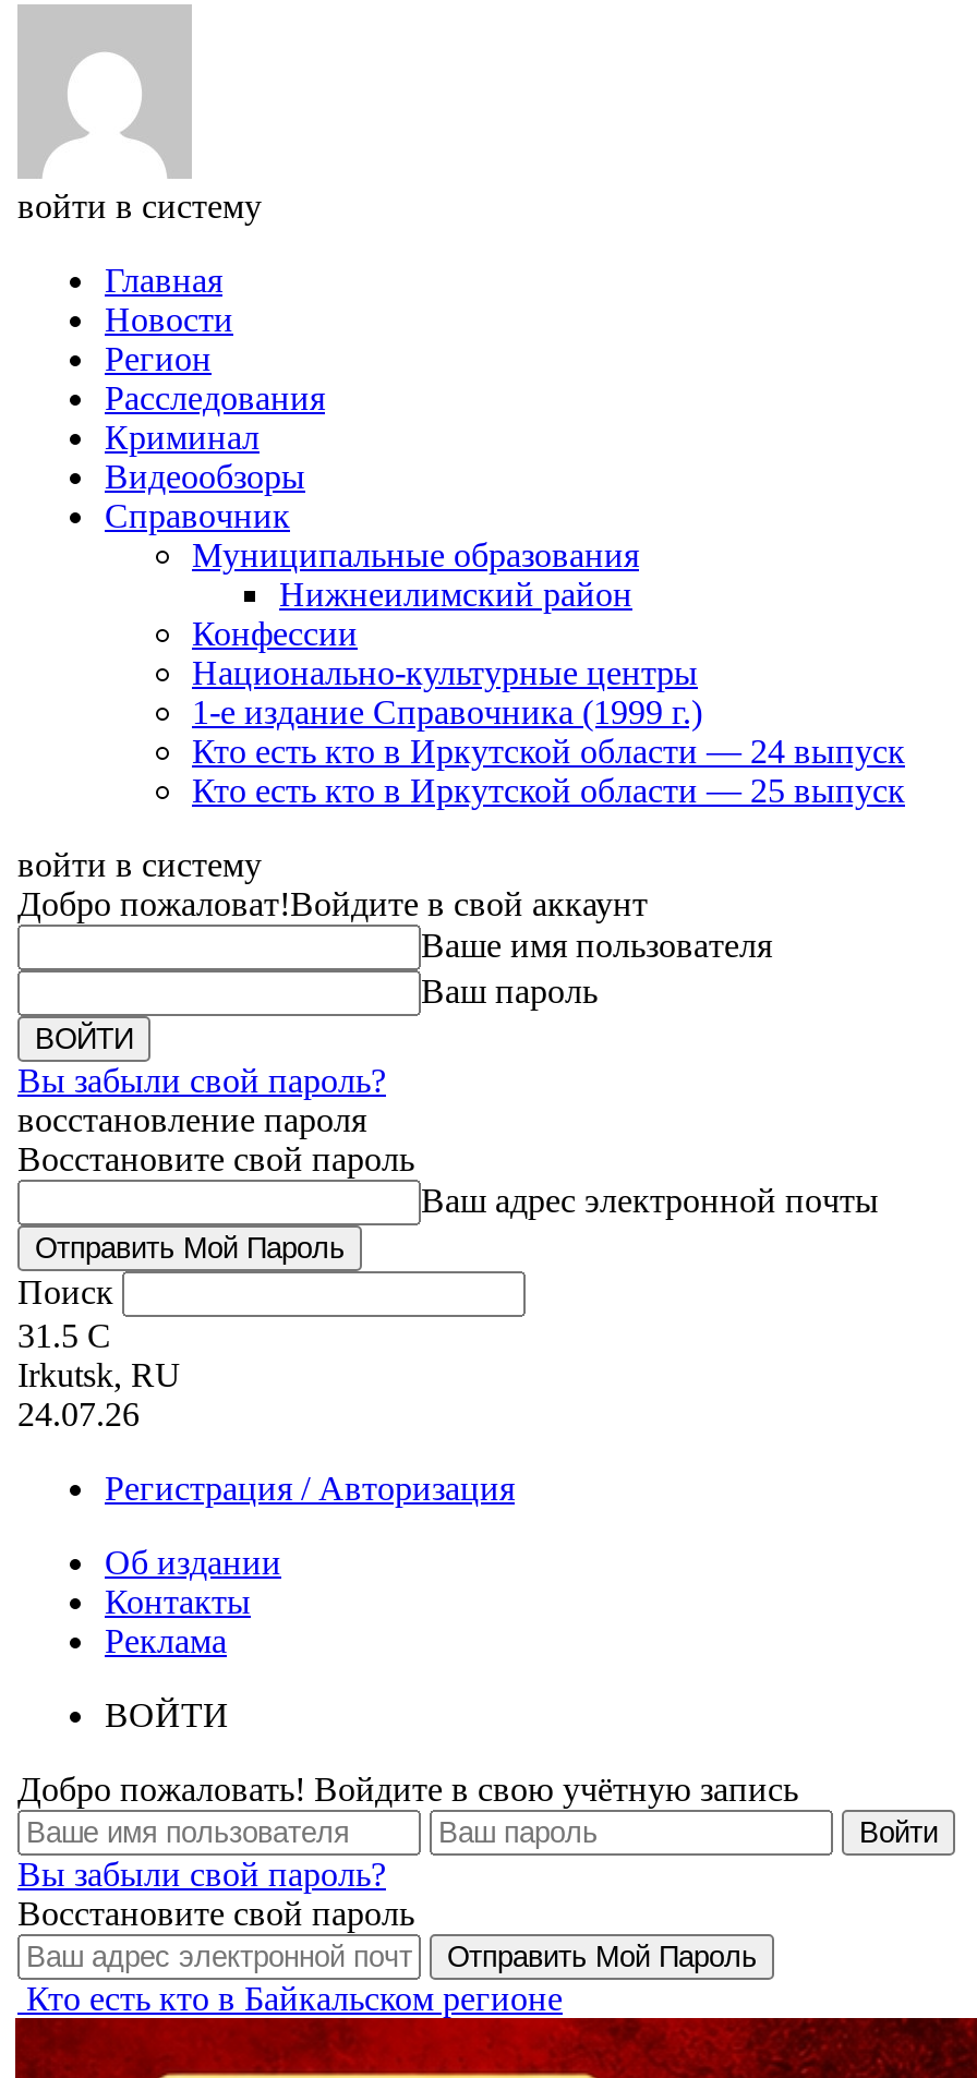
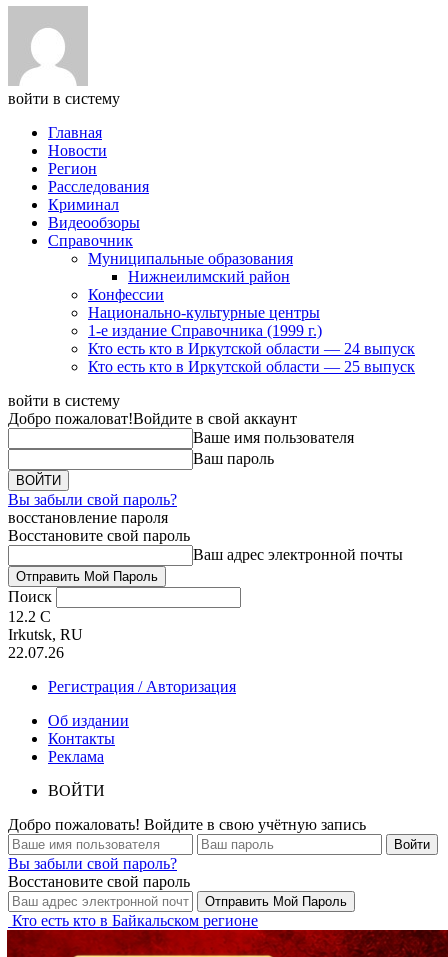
- 31.5 C
+ 12.2 C

- 24.07.26
+ 22.07.26
